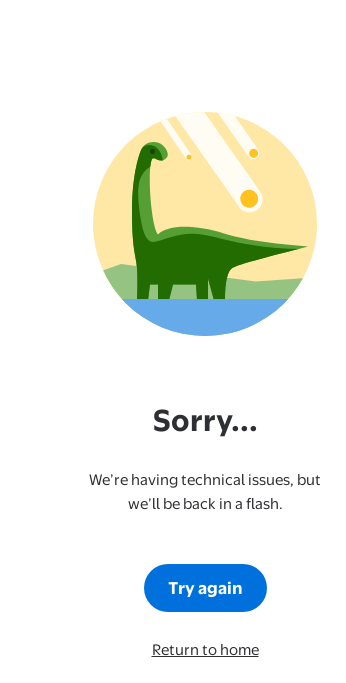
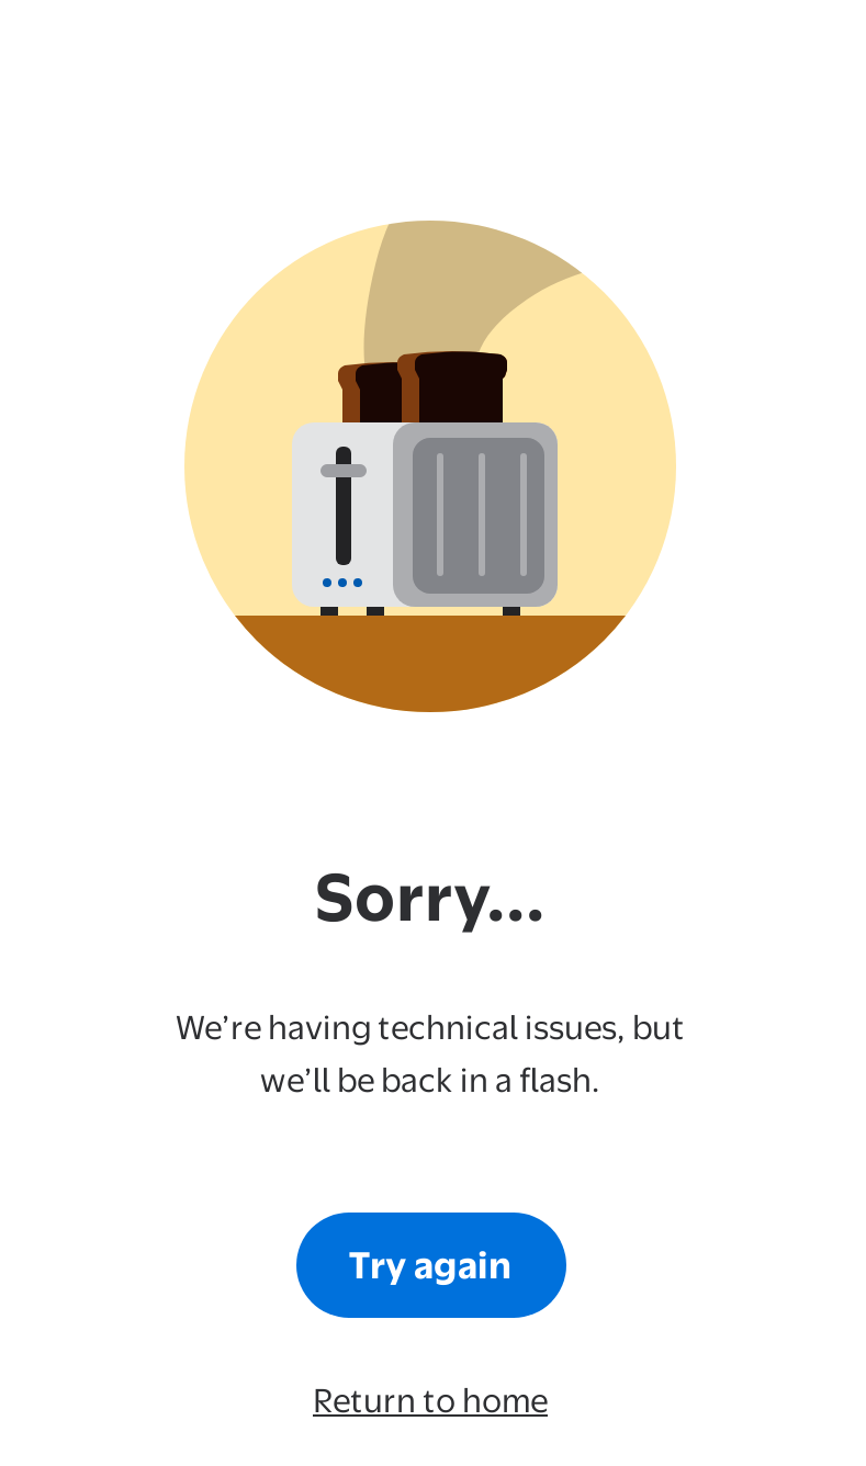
- [image]
+ [image]
